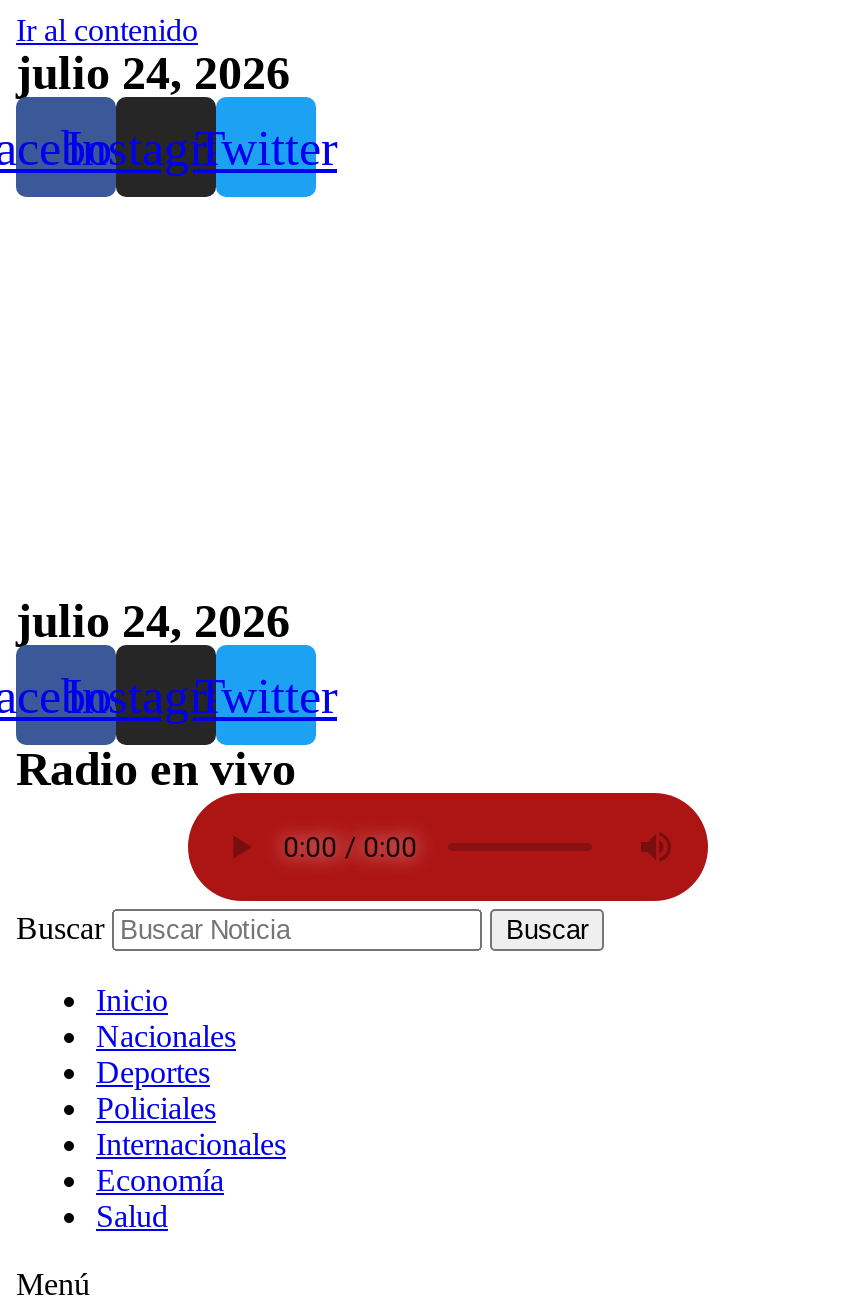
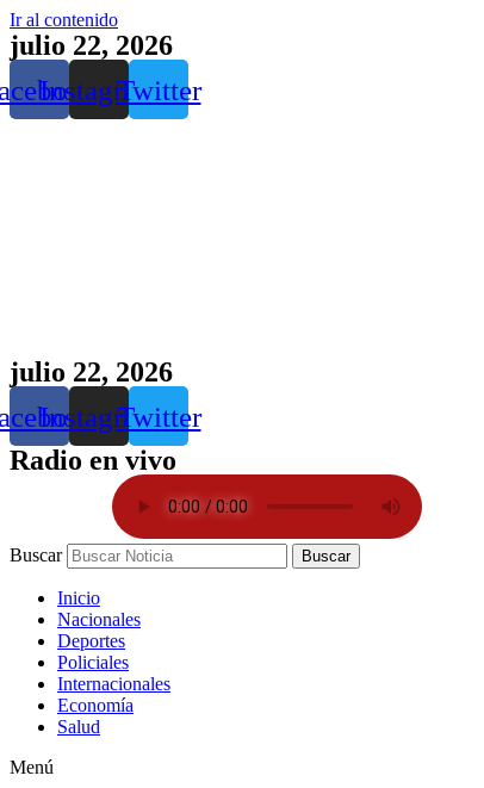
- julio 24, 2026
+ julio 22, 2026

- julio 24, 2026
+ julio 22, 2026
